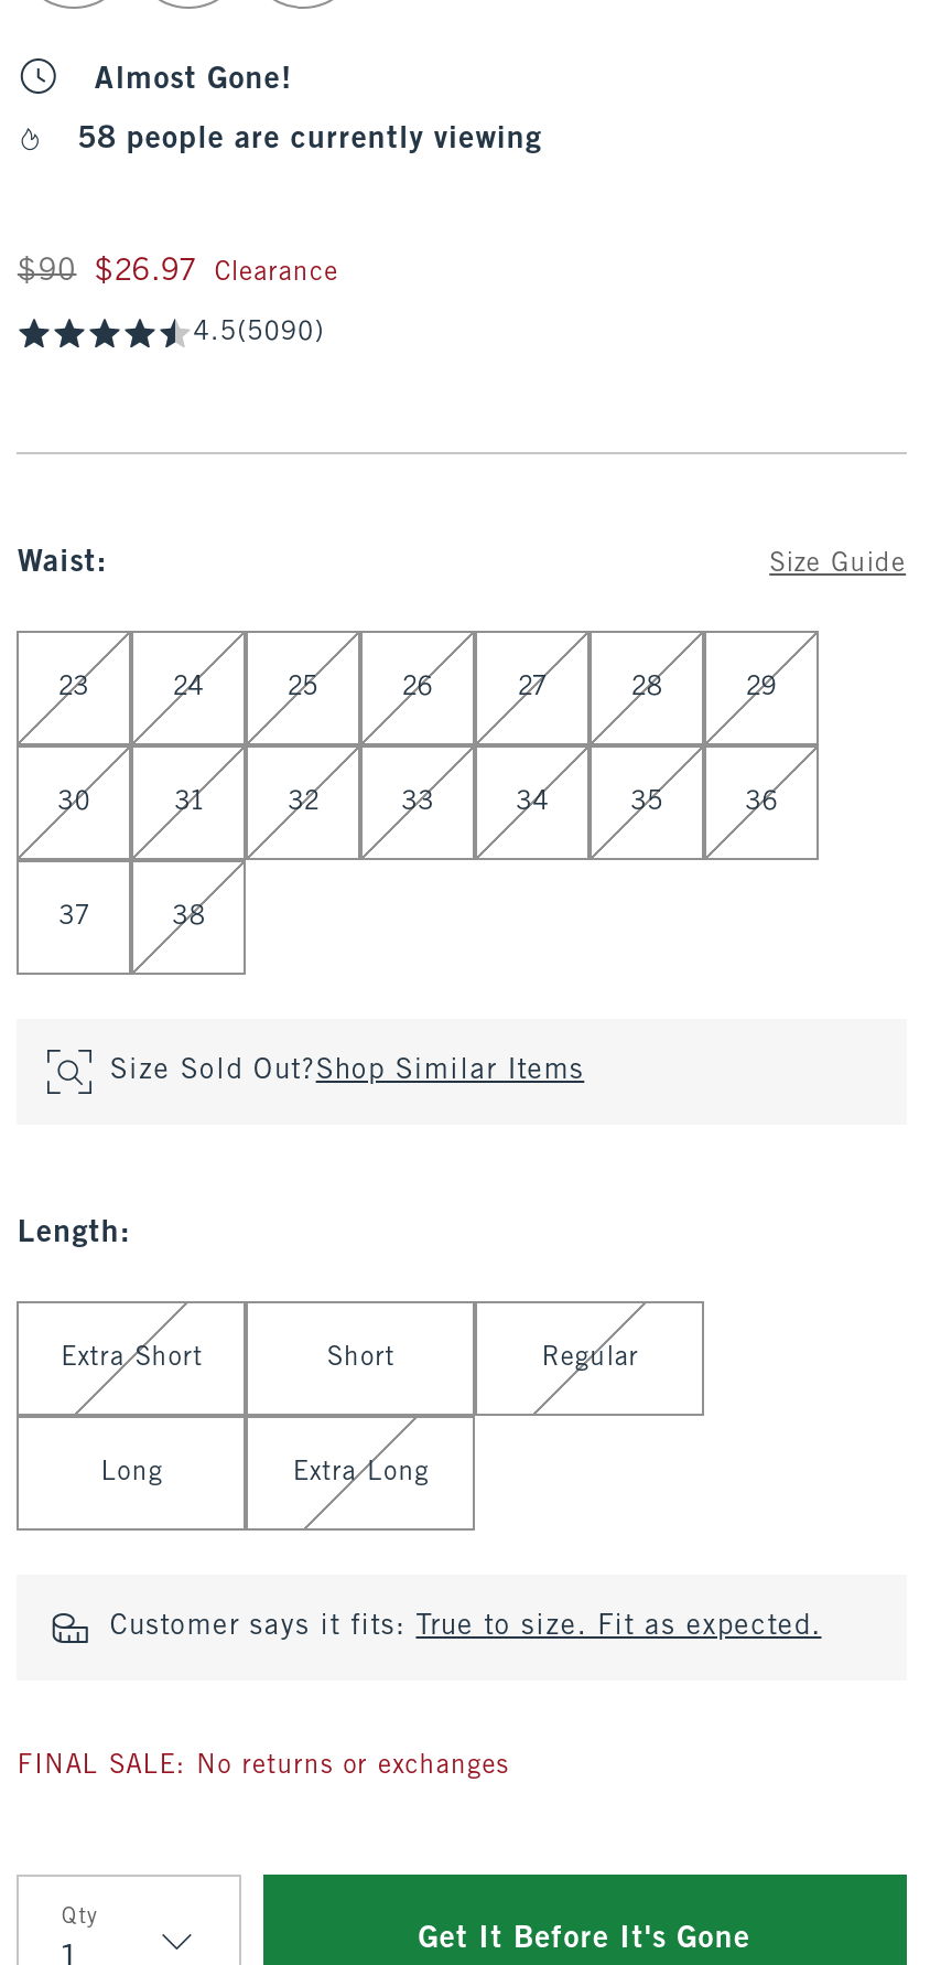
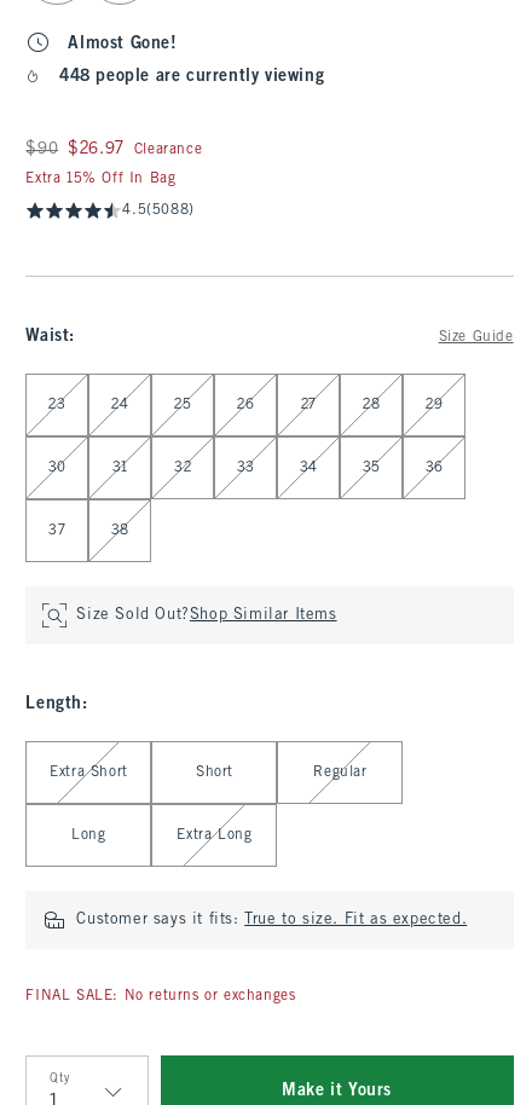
- 58 people are currently viewing
+ 448 people are currently viewing

- 4.5(5090)
+ Extra 15% Off In Bag
+ 4.5(5088)

- Get It Before It's Gone
+ Make it Yours
